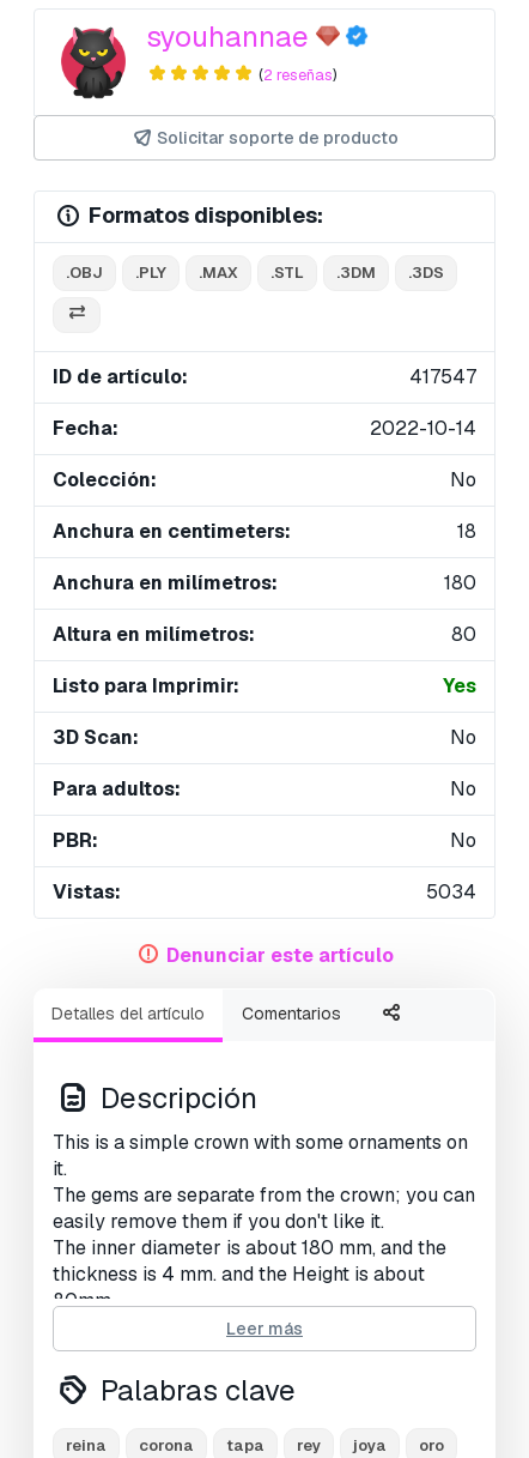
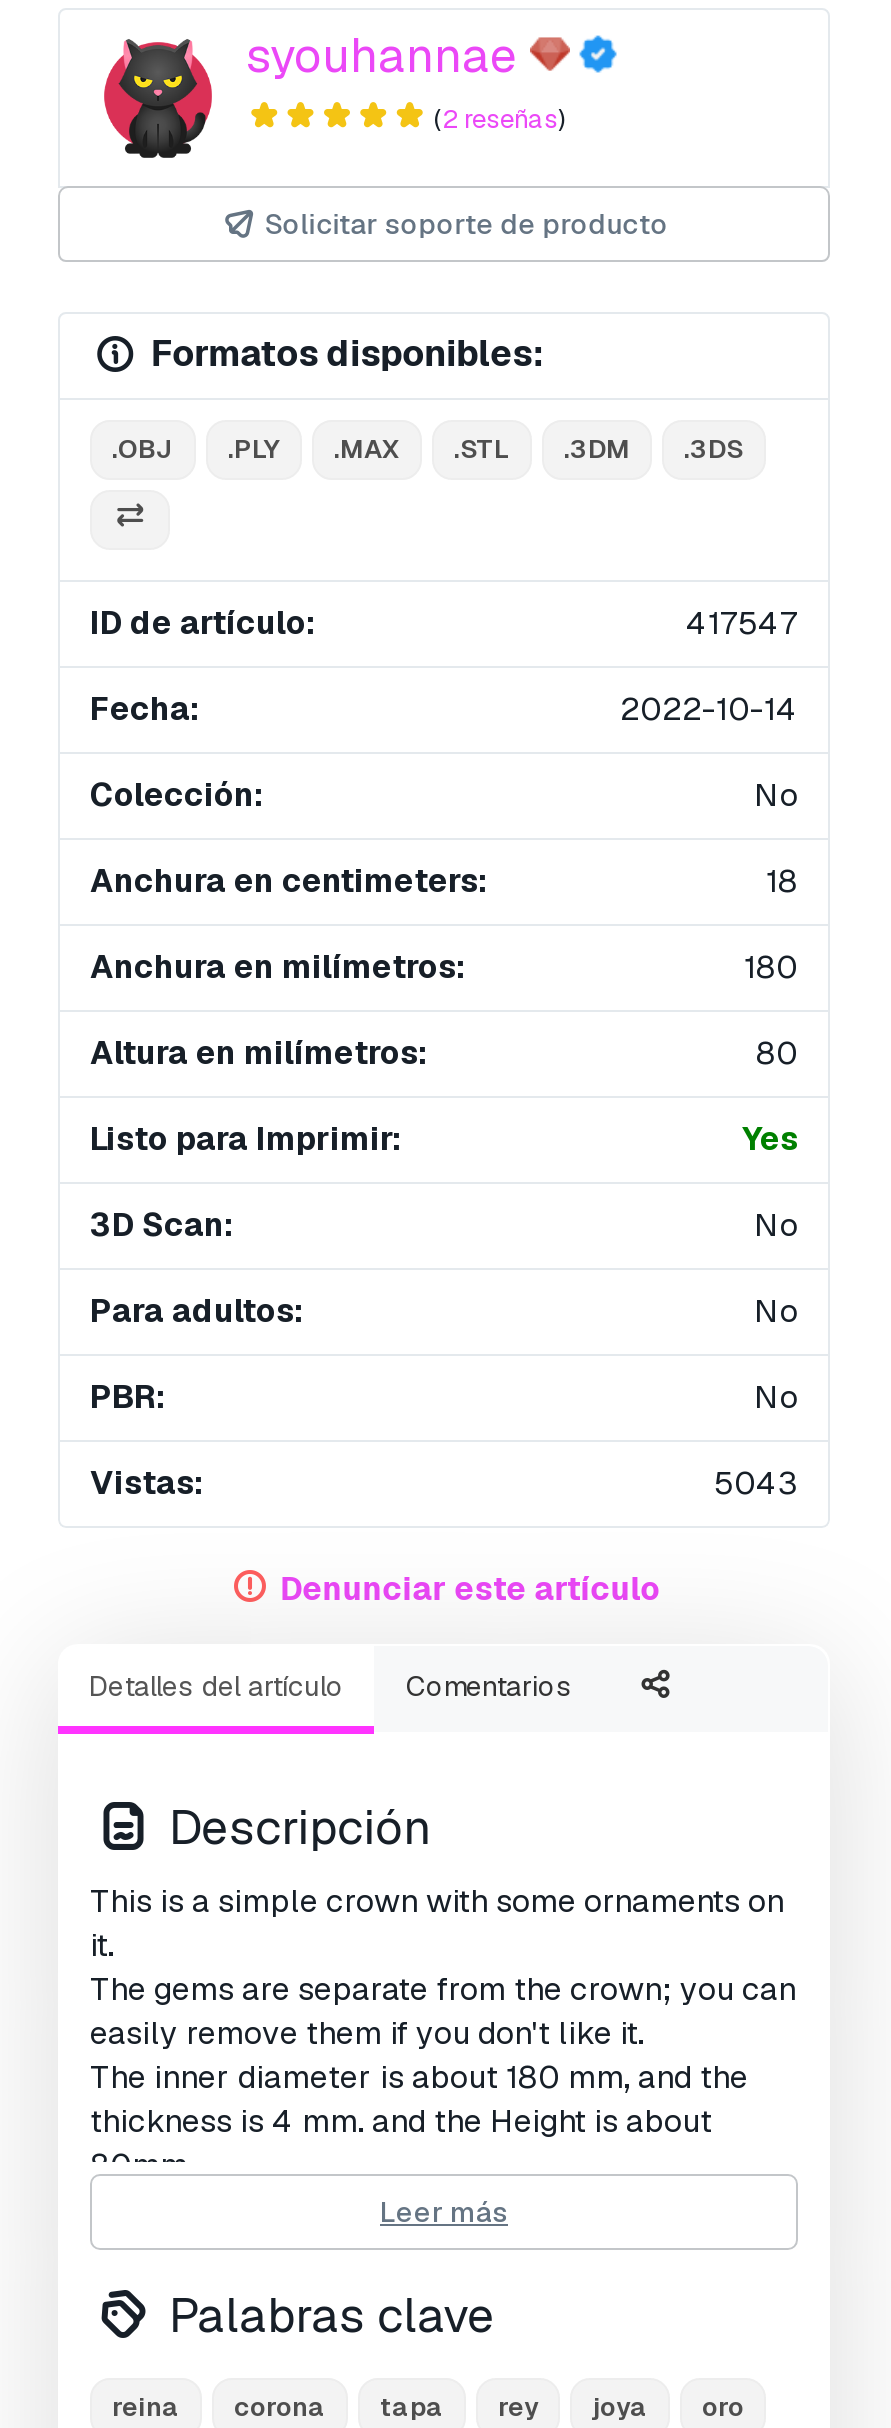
- 5034
+ 5043
